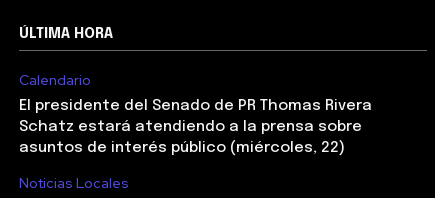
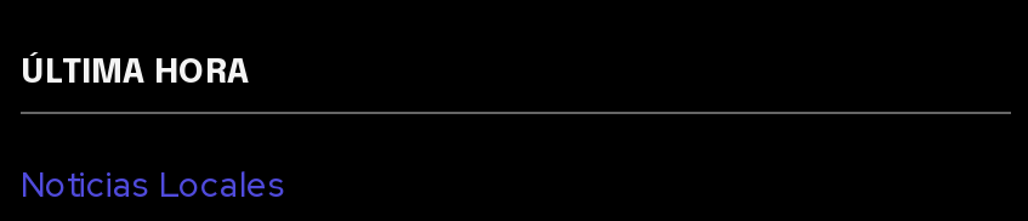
- Calendario
- El presidente del Senado de PR Thomas Rivera
- Schatz estará atendiendo a la prensa sobre
- asuntos de interés público (miércoles, 22)
